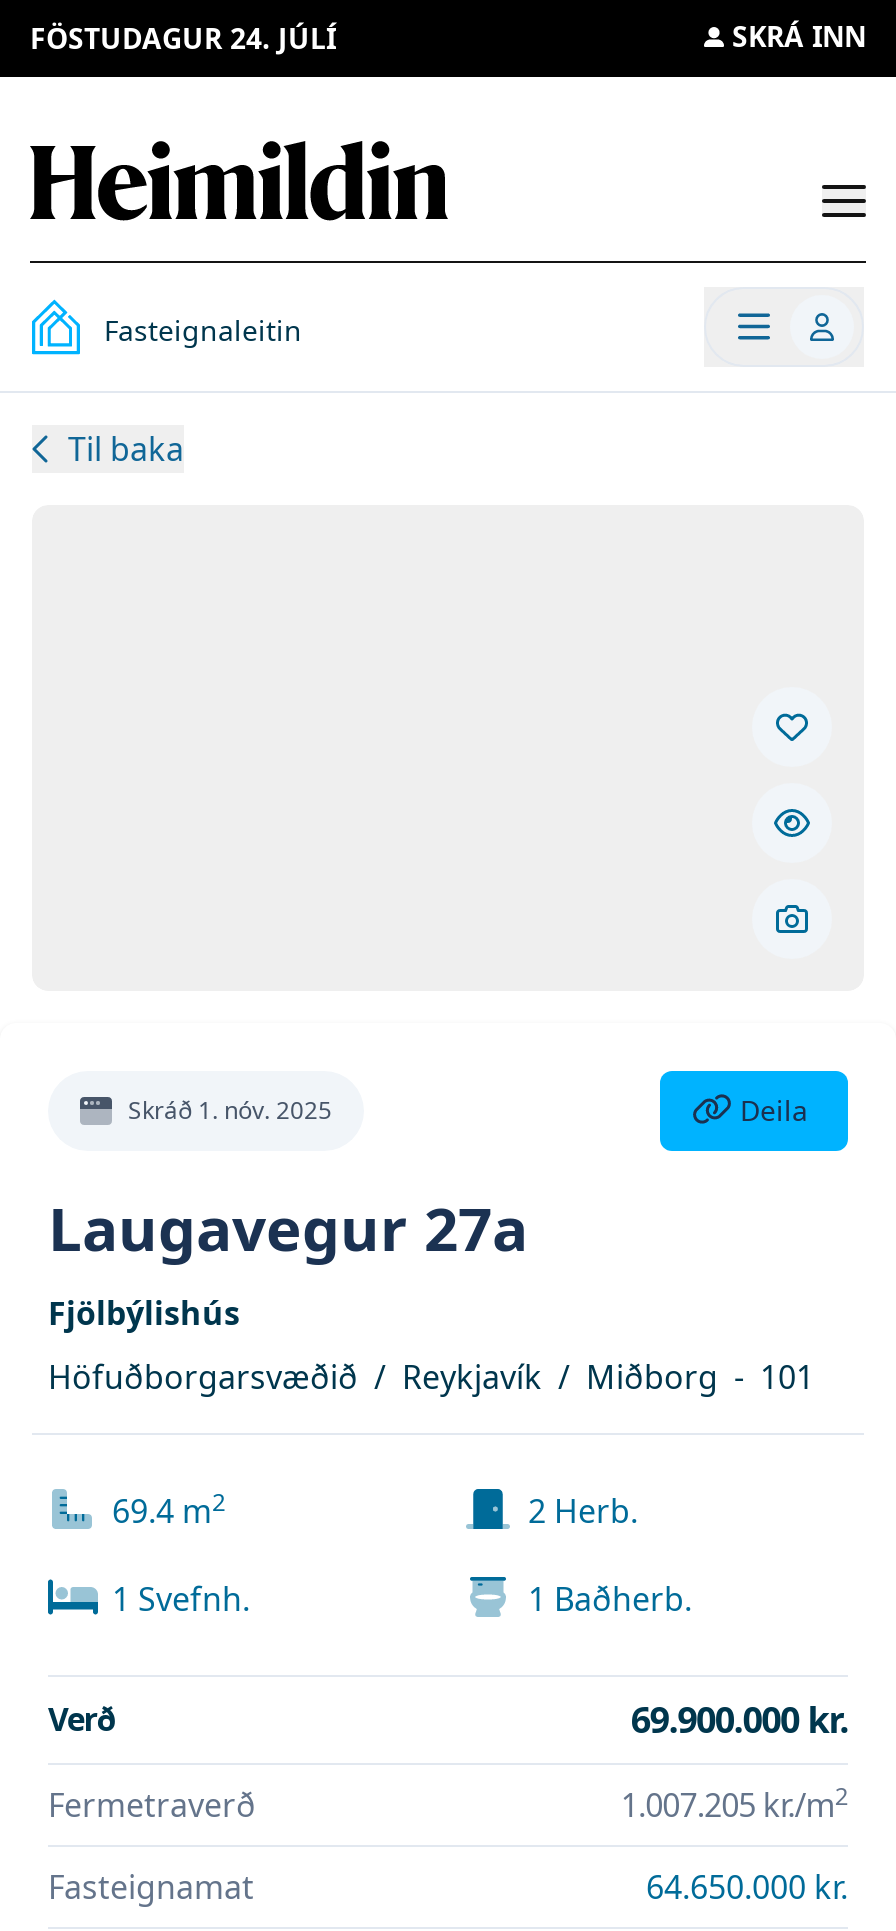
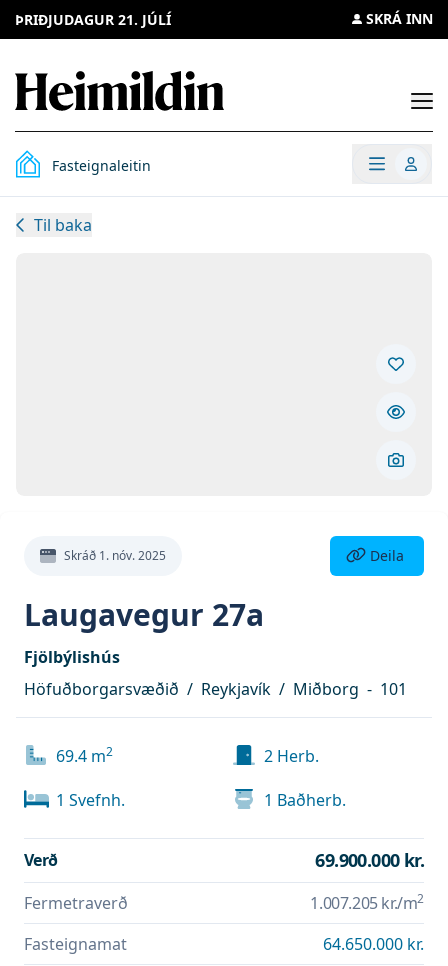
- FÖSTUDAGUR 24. JÚLÍ
+ ÞRIÐJUDAGUR 21. JÚLÍ
